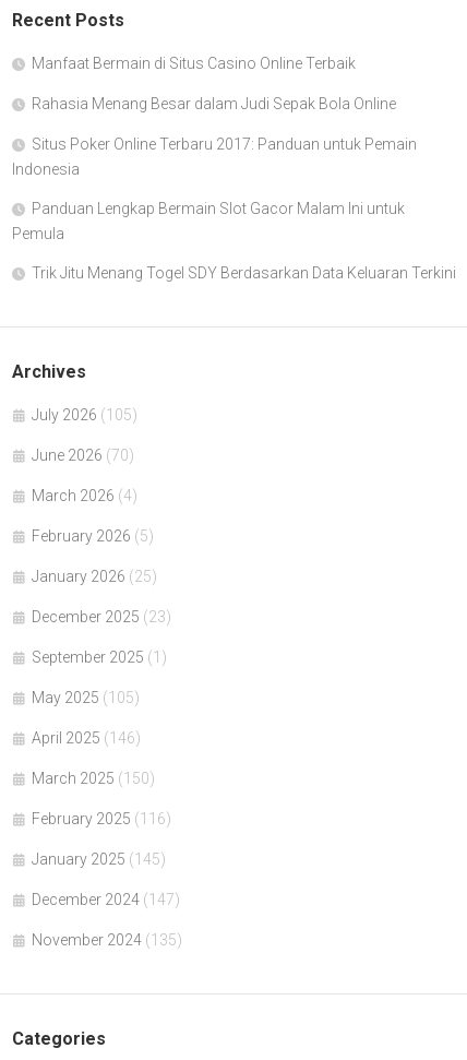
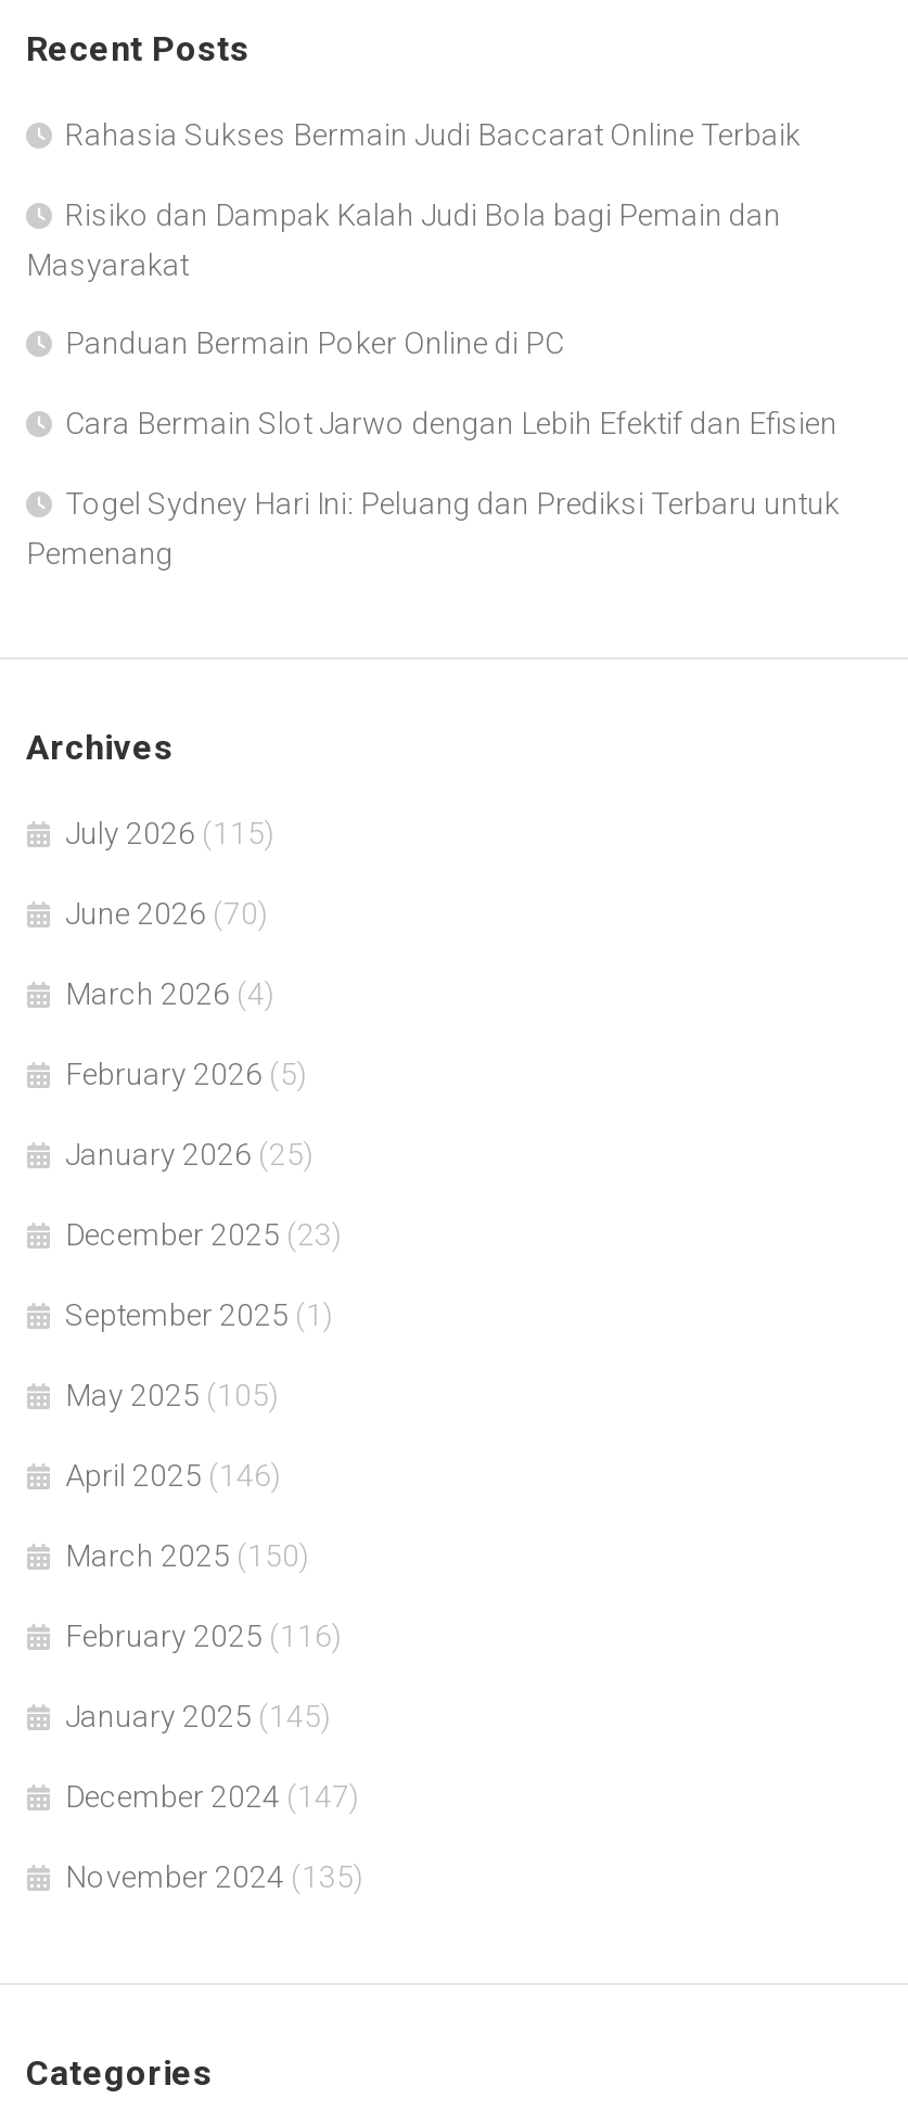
- Manfaat Bermain di Situs Casino Online Terbaik
+ Rahasia Sukses Bermain Judi Baccarat Online Terbaik

- Rahasia Menang Besar dalam Judi Sepak Bola Online
+ Risiko dan Dampak Kalah Judi Bola bagi Pemain dan
+ Masyarakat

- Situs Poker Online Terbaru 2017: Panduan untuk Pemain
- Indonesia
+ Panduan Bermain Poker Online di PC

- Panduan Lengkap Bermain Slot Gacor Malam Ini untuk
- Pemula
+ Cara Bermain Slot Jarwo dengan Lebih Efektif dan Efisien

- Trik Jitu Menang Togel SDY Berdasarkan Data Keluaran Terkini
+ Togel Sydney Hari Ini: Peluang dan Prediksi Terbaru untuk
+ Pemenang

- July 2026 (105)
+ July 2026 (115)
